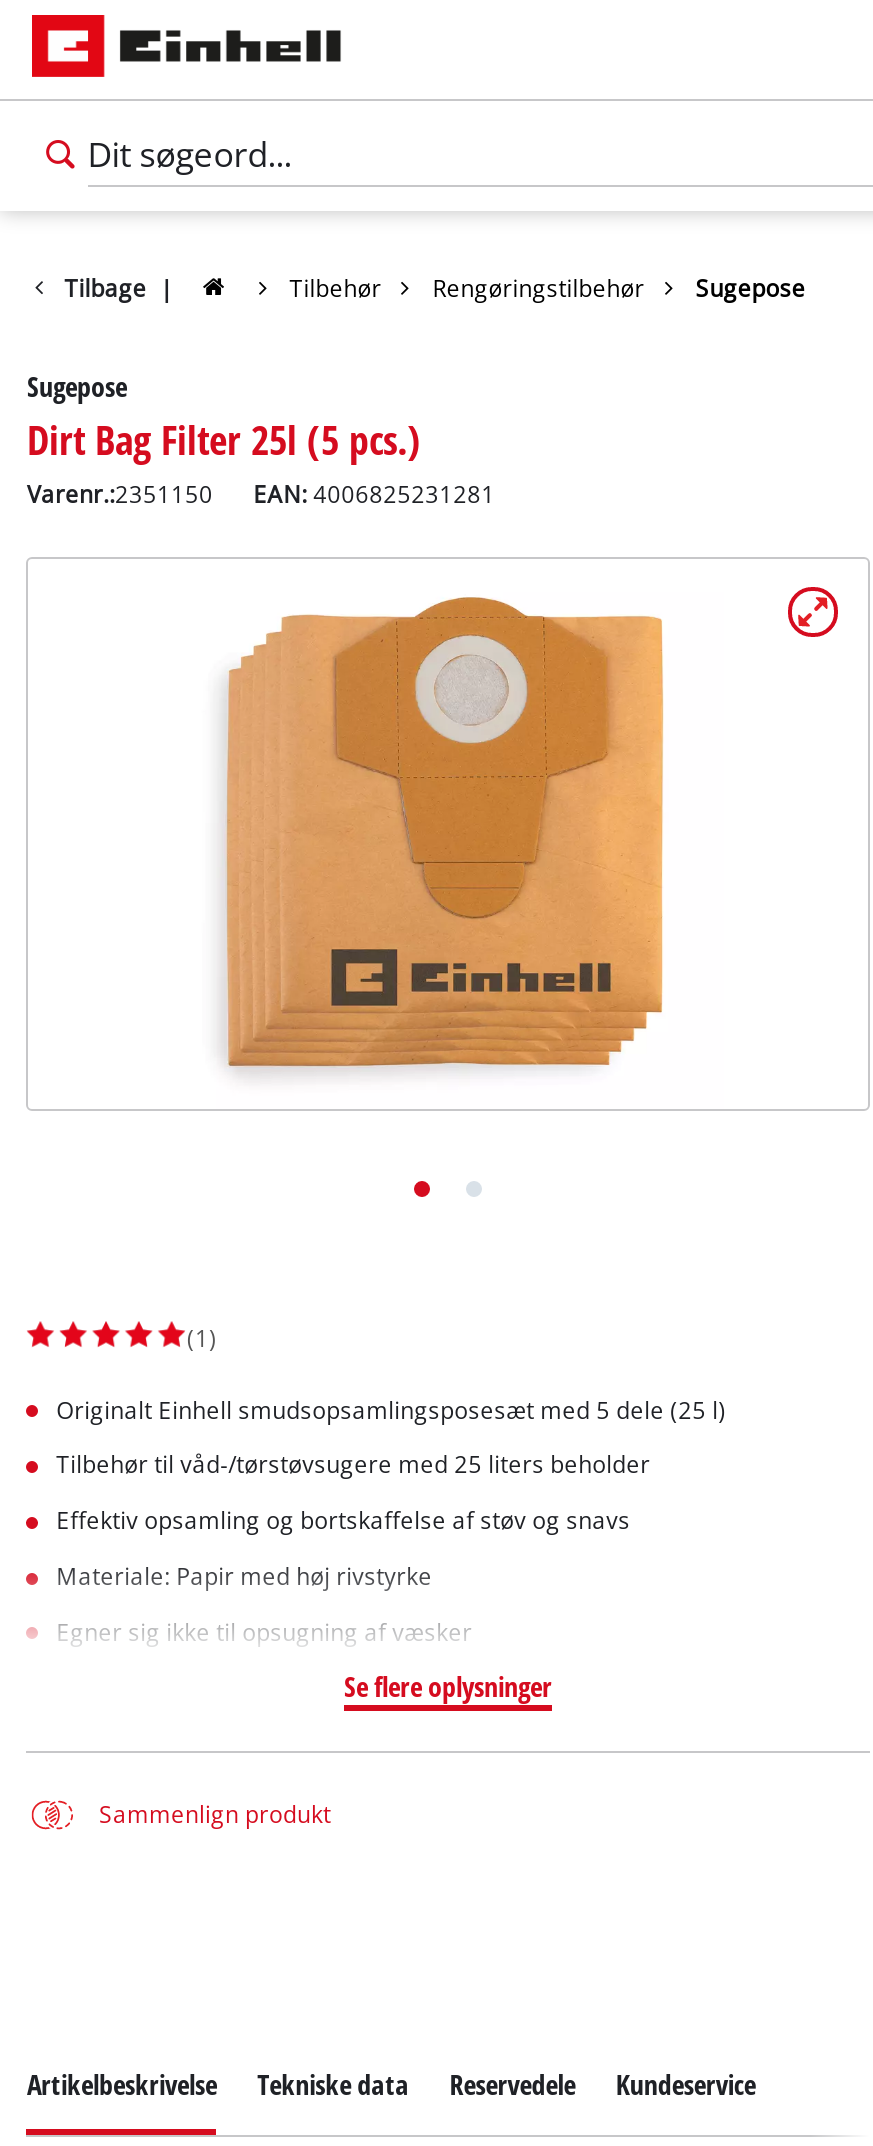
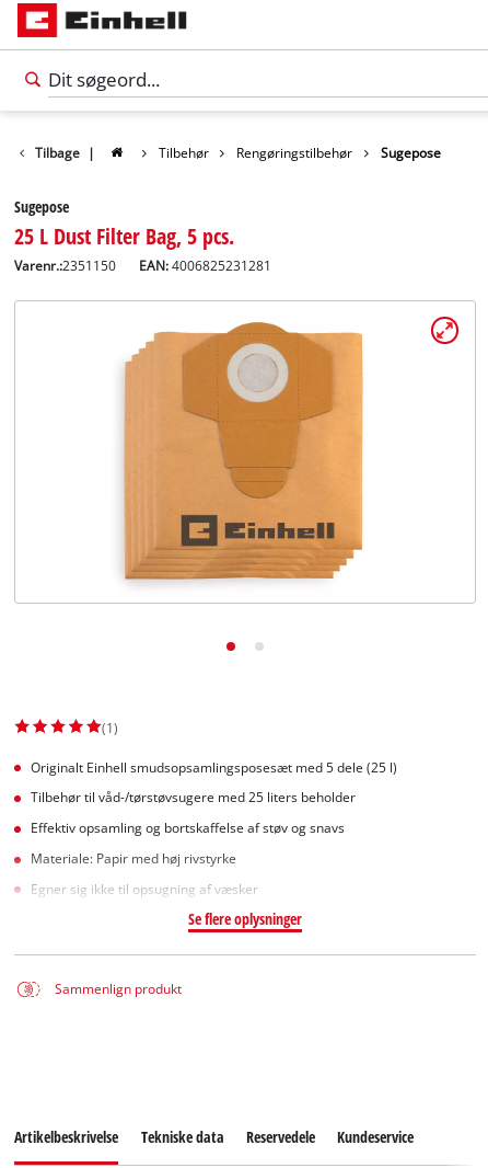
- Dirt Bag Filter 25l (5 pcs.)
+ 25 L Dust Filter Bag, 5 pcs.
